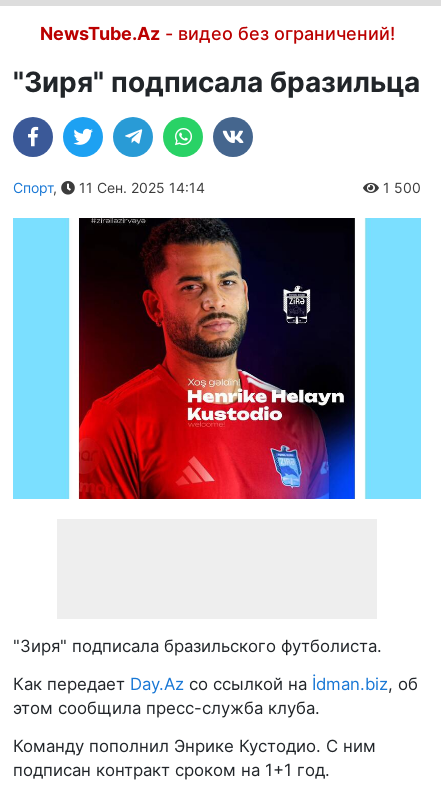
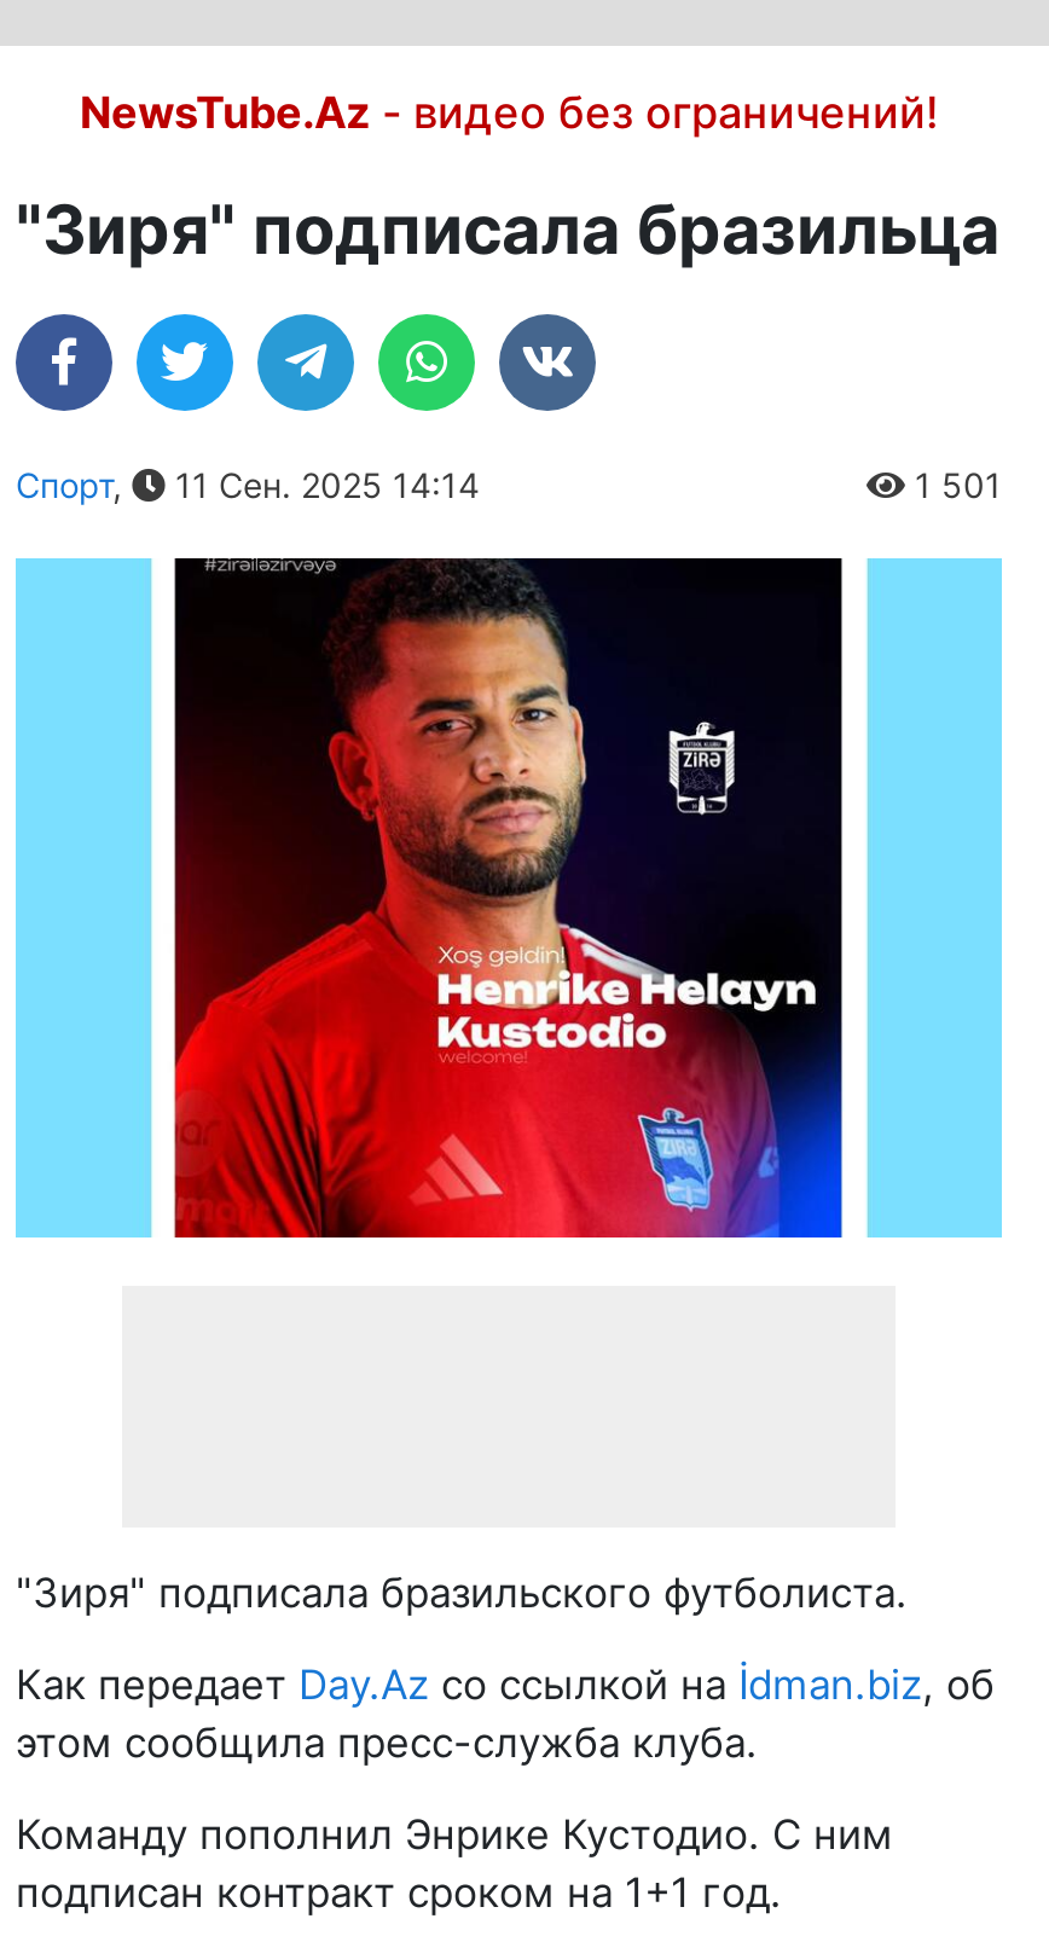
- 1 500
+ 1 501
